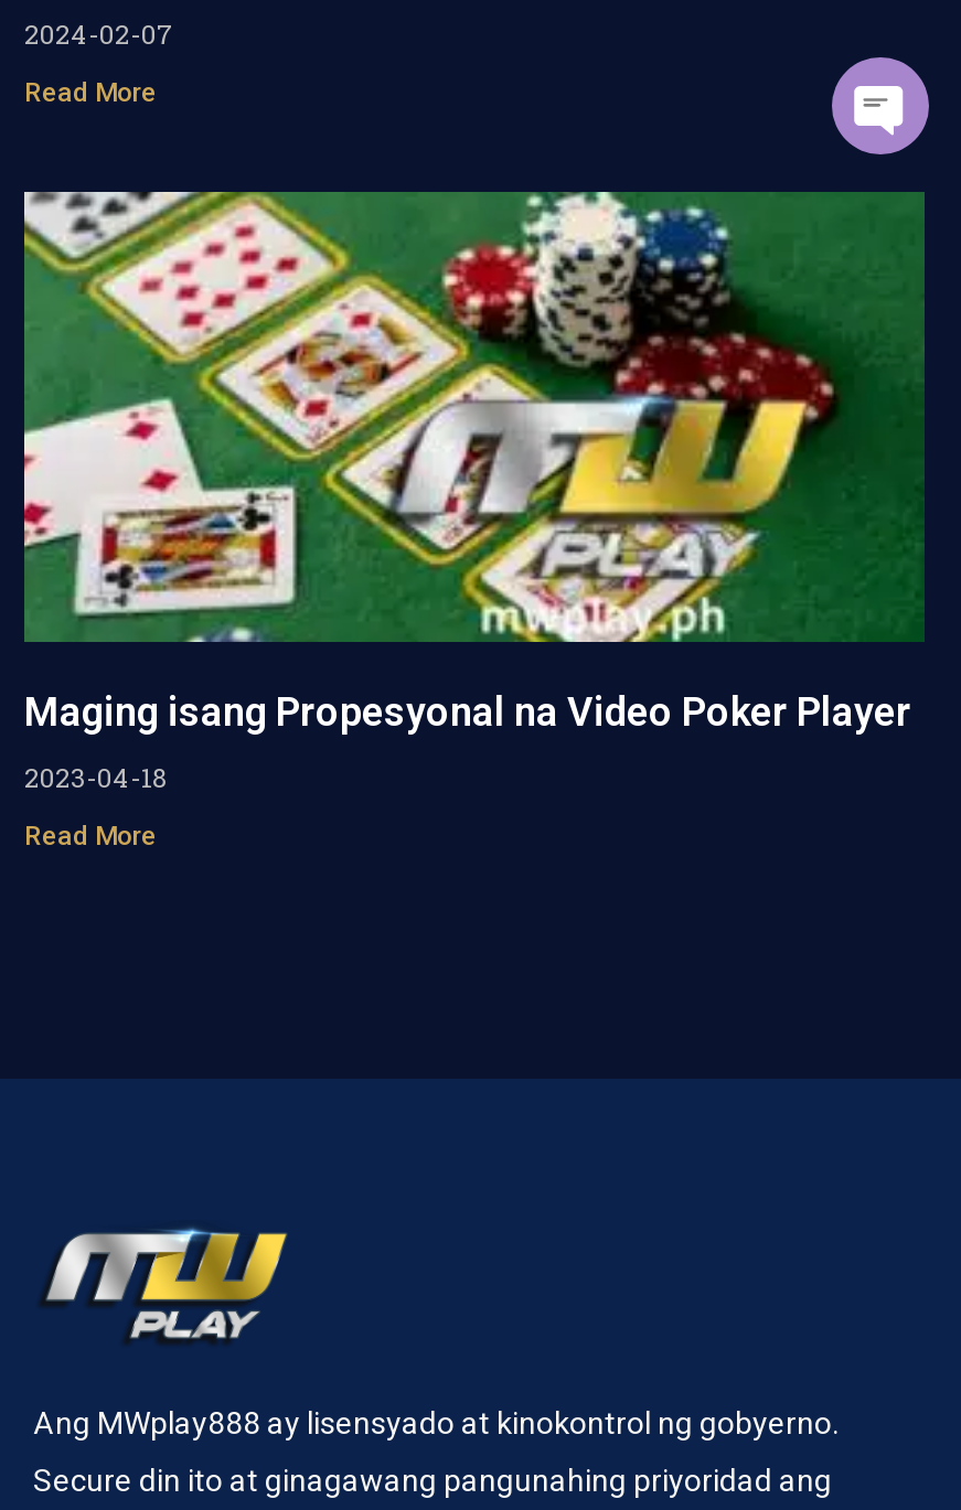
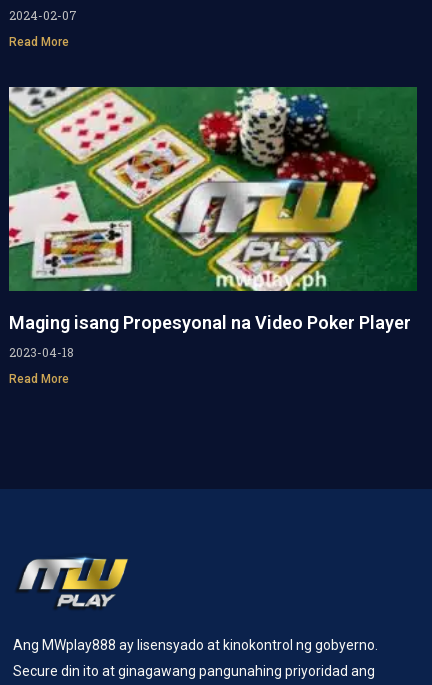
- [image]
